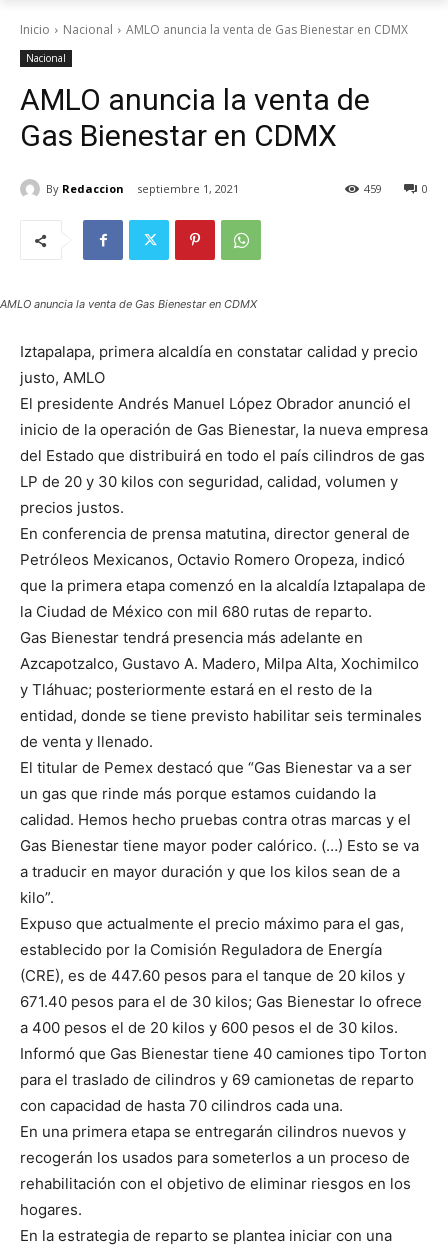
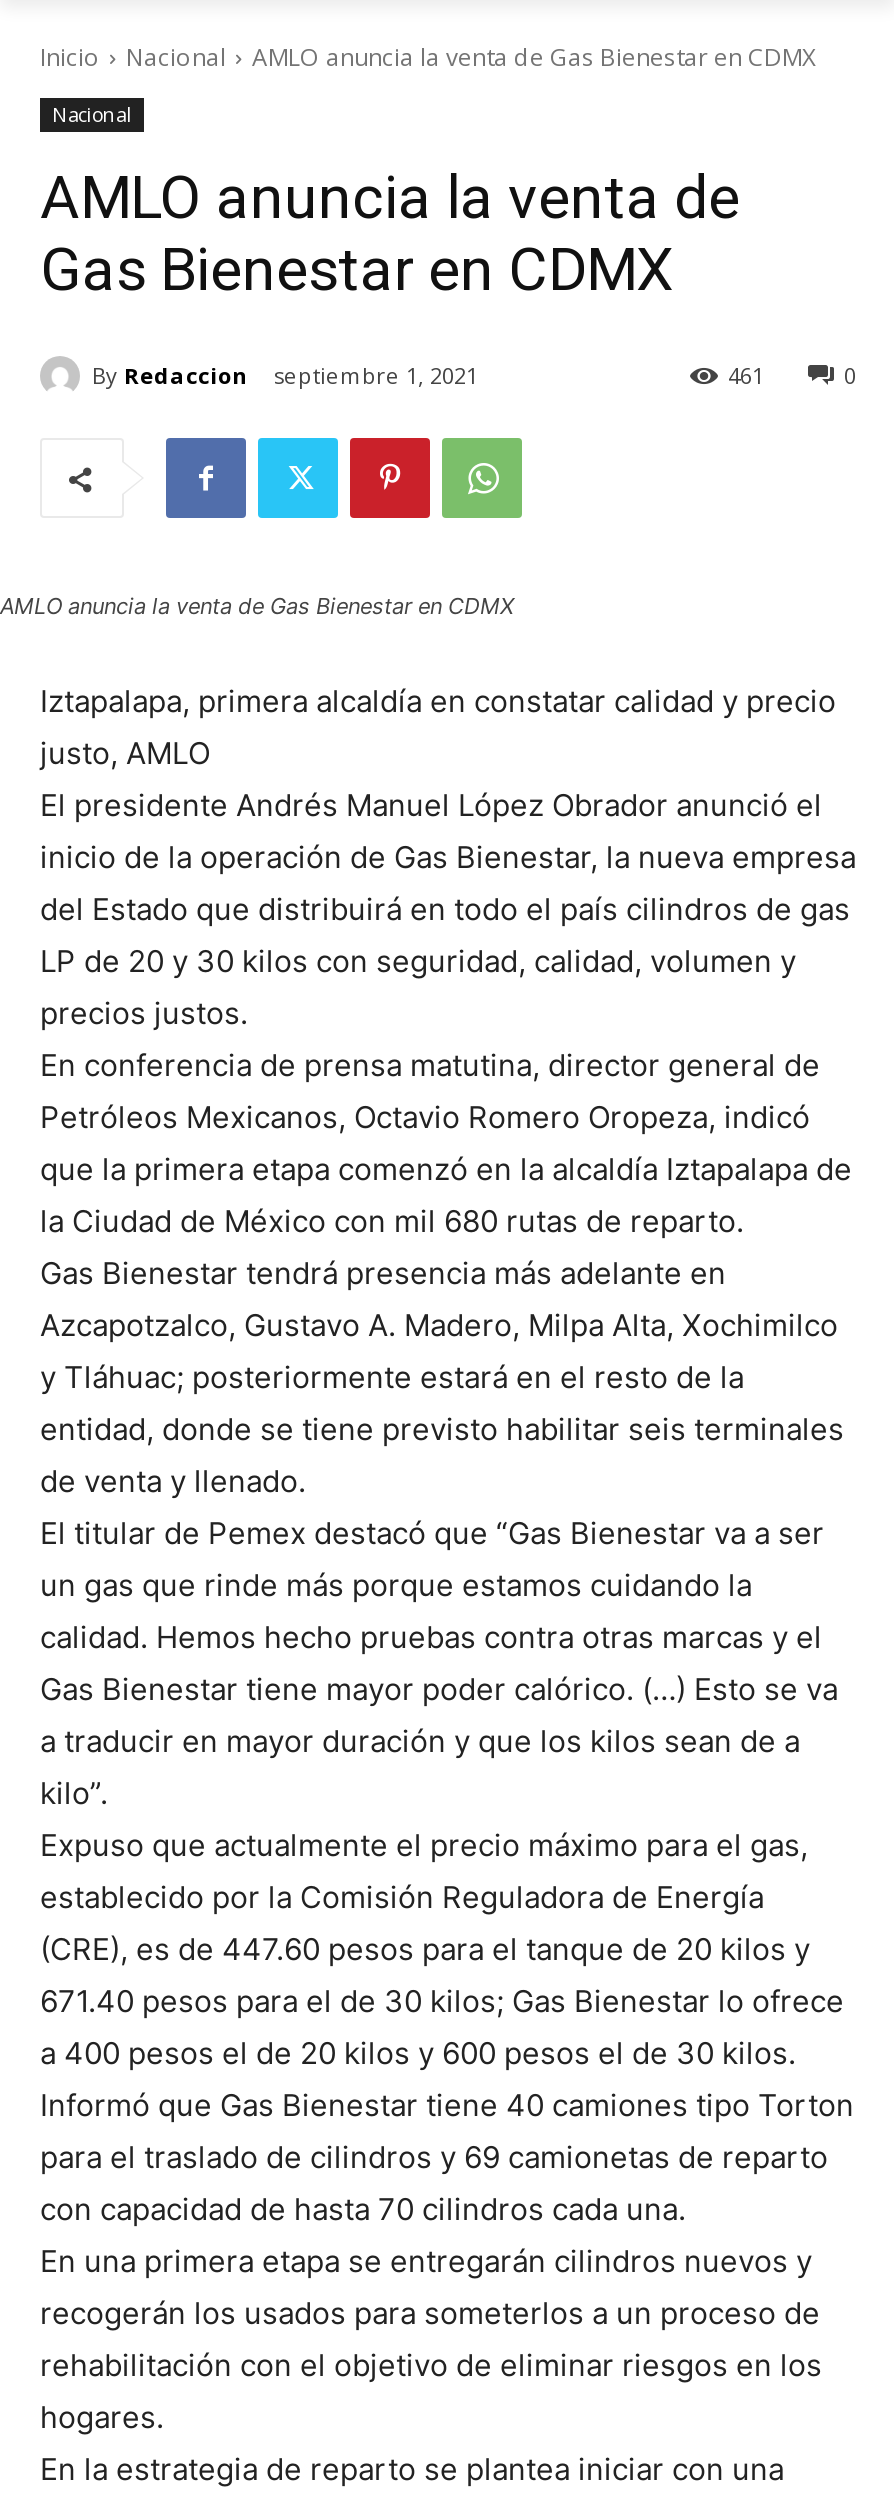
- 459
+ 461
